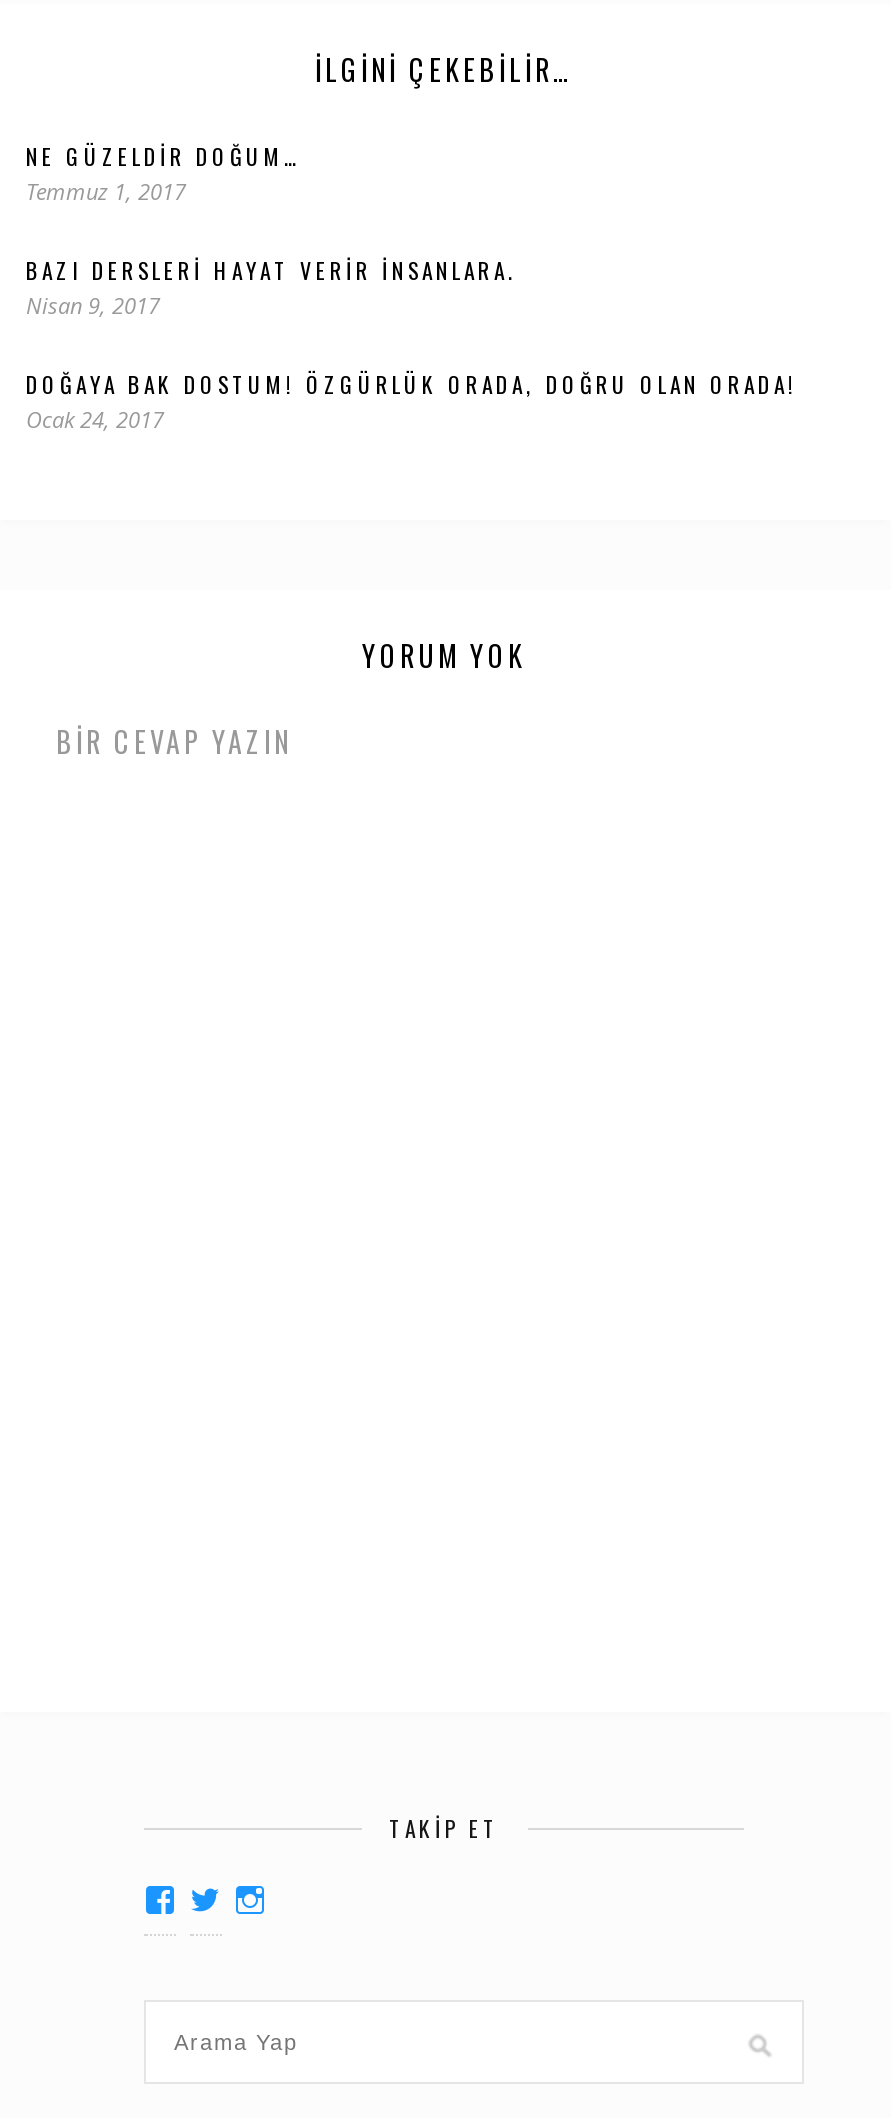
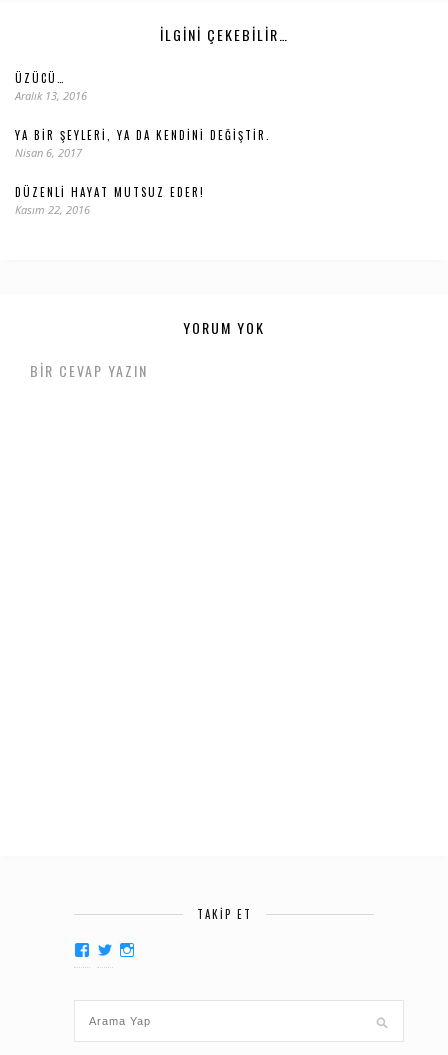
- NE GÜZELDIR DOĞUM…
- Temmuz 1, 2017
+ ÜZÜCÜ…
+ Aralık 13, 2016

- BAZI DERSLERI HAYAT VERIR INSANLARA.
- Nisan 9, 2017
+ YA BIR ŞEYLERI, YA DA KENDINI DEĞIŞTIR.
+ Nisan 6, 2017

- DOĞAYA BAK DOSTUM! ÖZGÜRLÜK ORADA, DOĞRU OLAN ORADA!
- Ocak 24, 2017
+ DÜZENLI HAYAT MUTSUZ EDER!
+ Kasım 22, 2016
